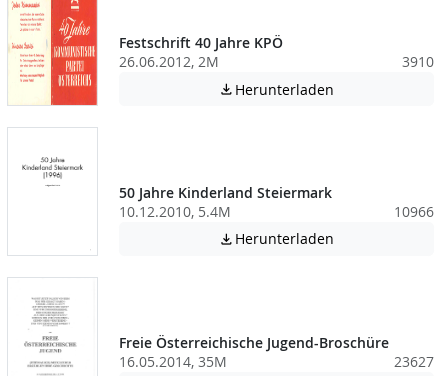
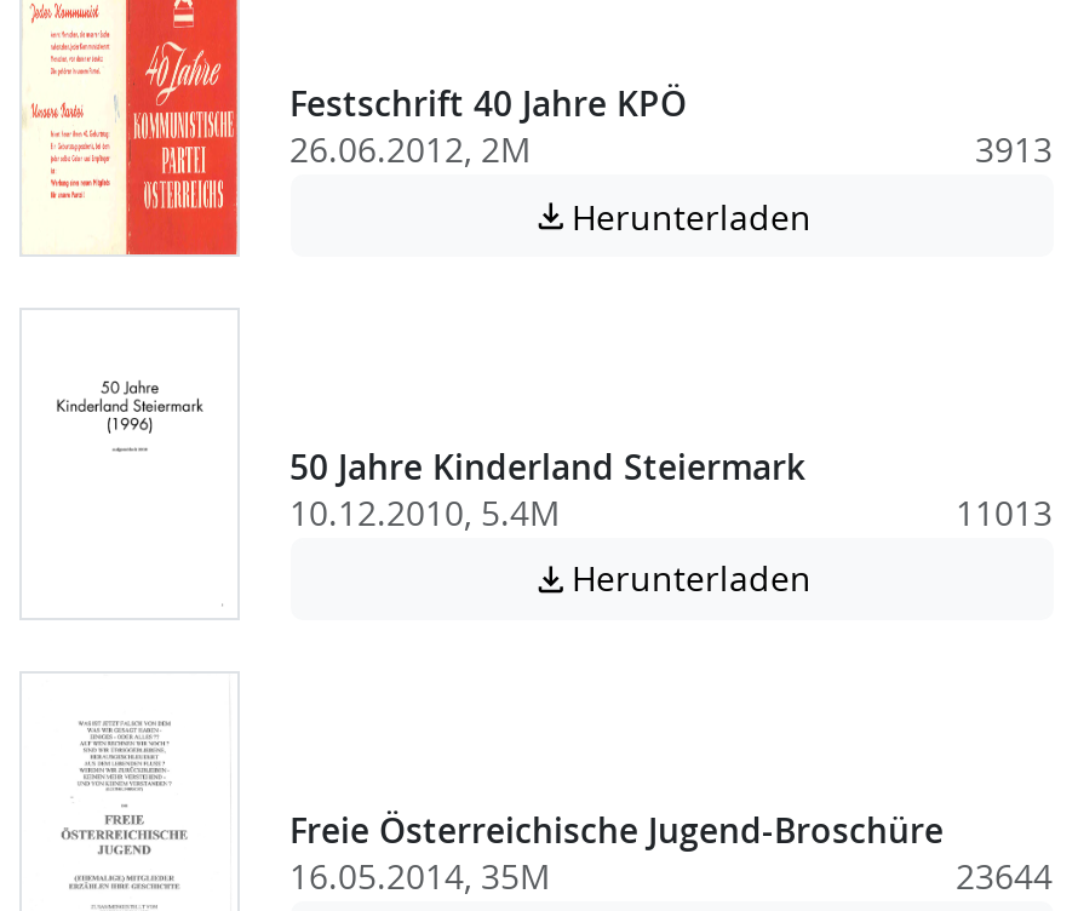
- 3910
+ 3913

- 10966
+ 11013

- 23627
+ 23644
